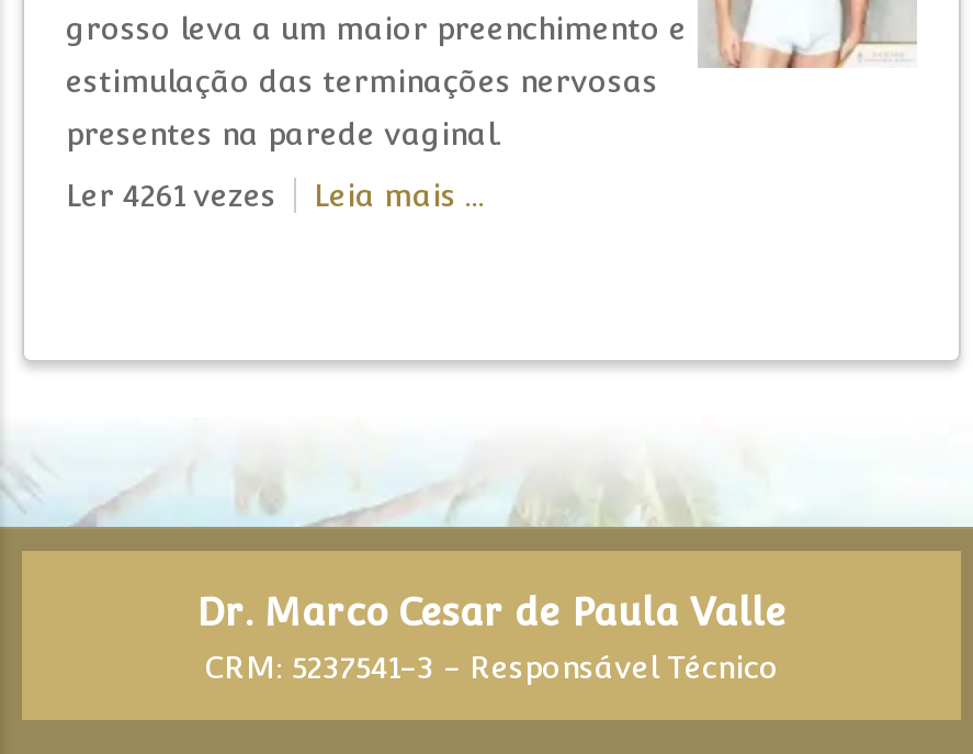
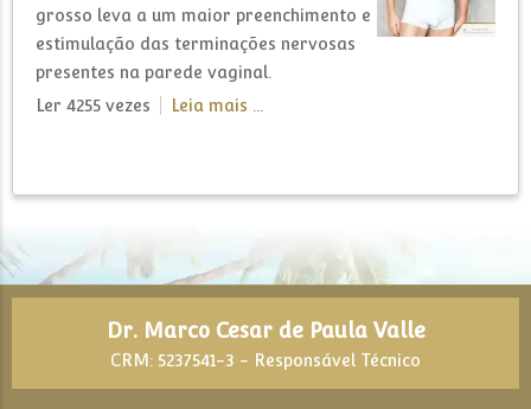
- Ler 4261 vezes Leia mais ...
+ Ler 4255 vezes Leia mais ...
